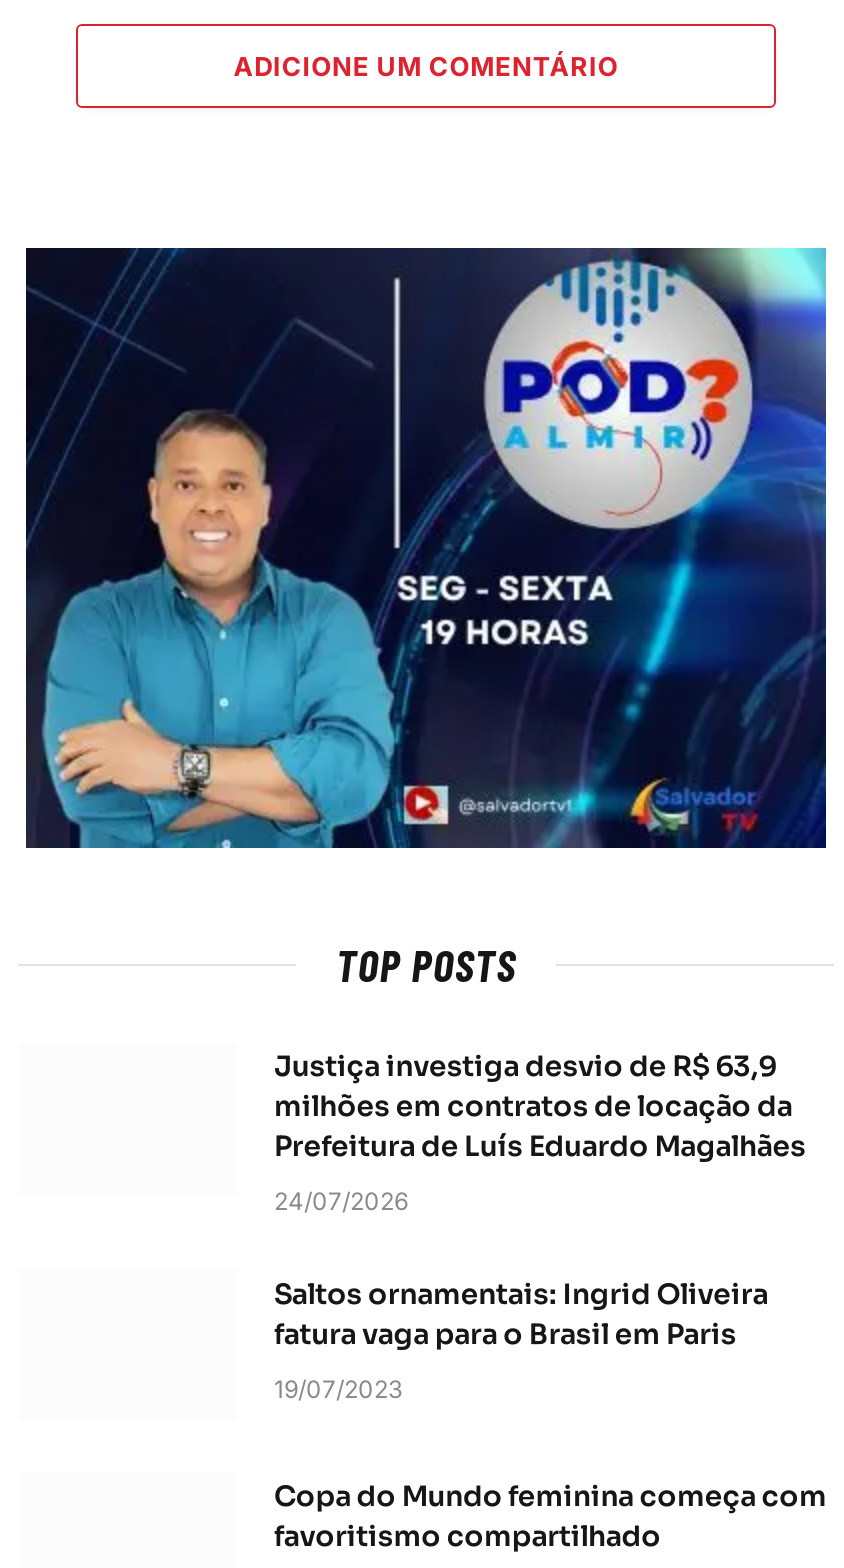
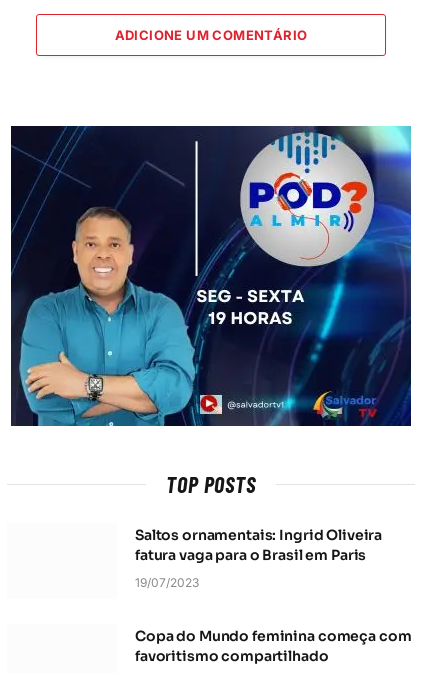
- Justiça investiga desvio de R$ 63,9
- milhões em contratos de locação da
- Prefeitura de Luís Eduardo Magalhães
- 24/07/2026
